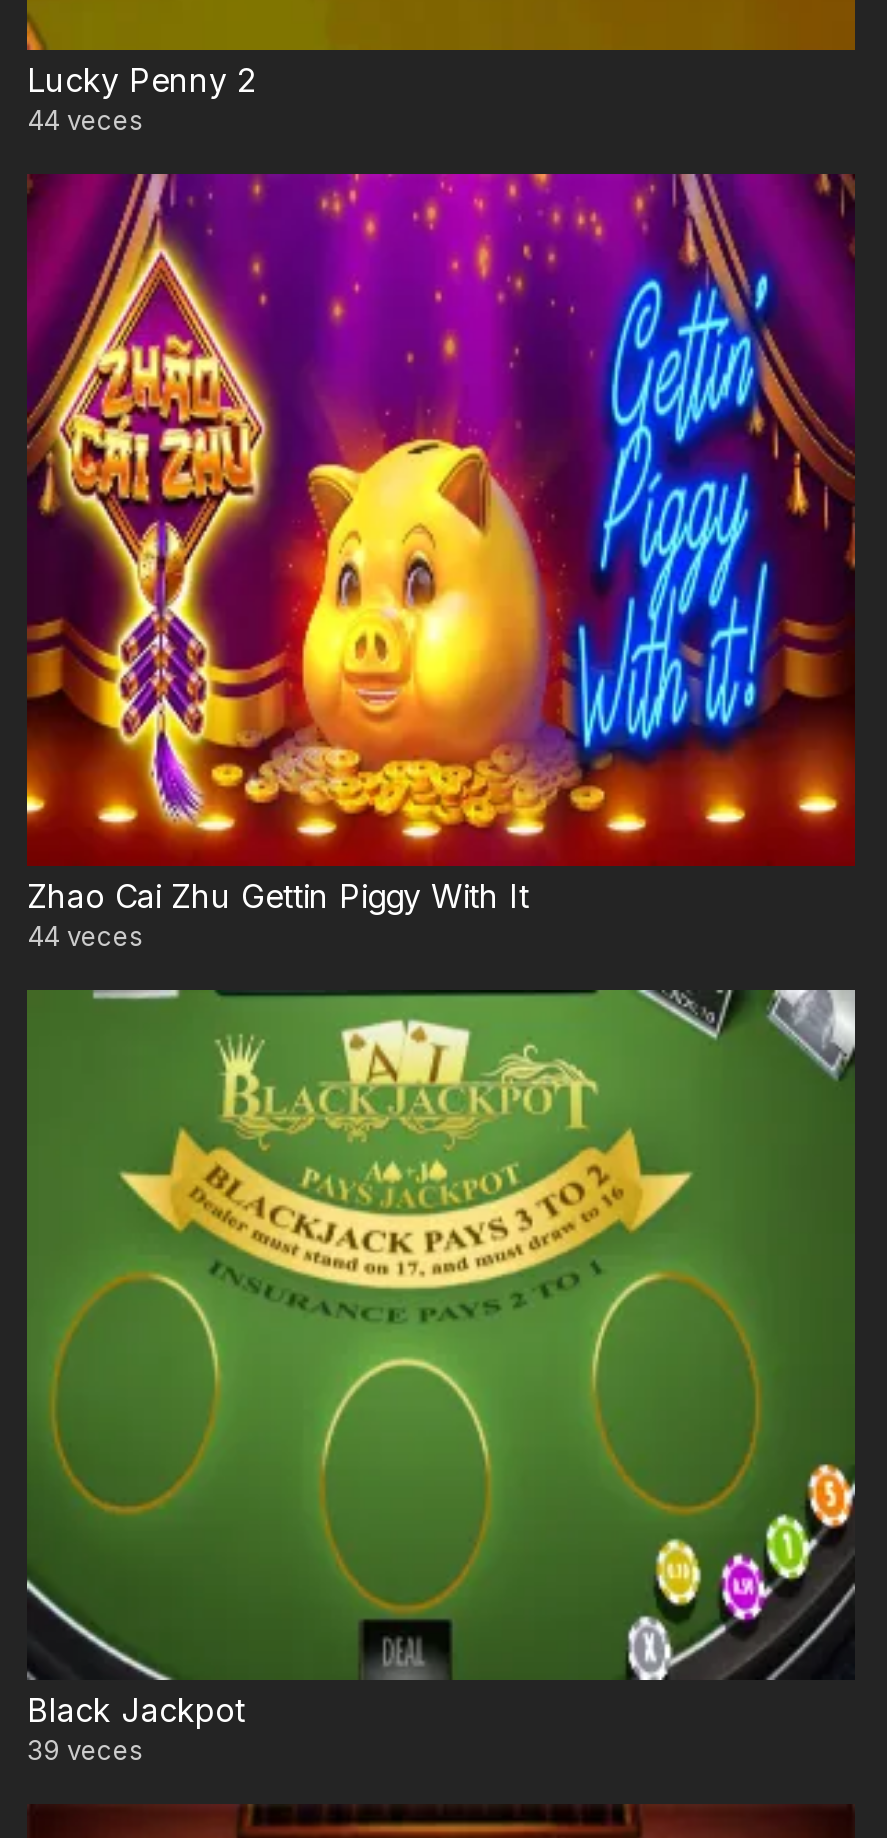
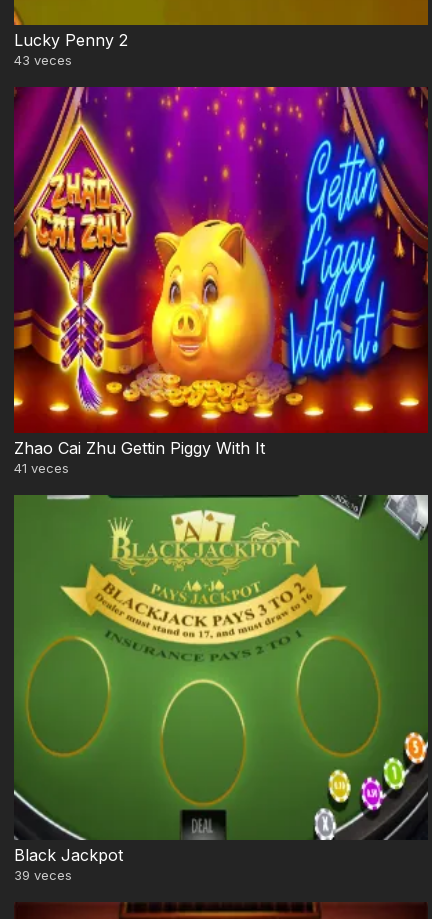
- 44 veces
+ 43 veces

- 44 veces
+ 41 veces
